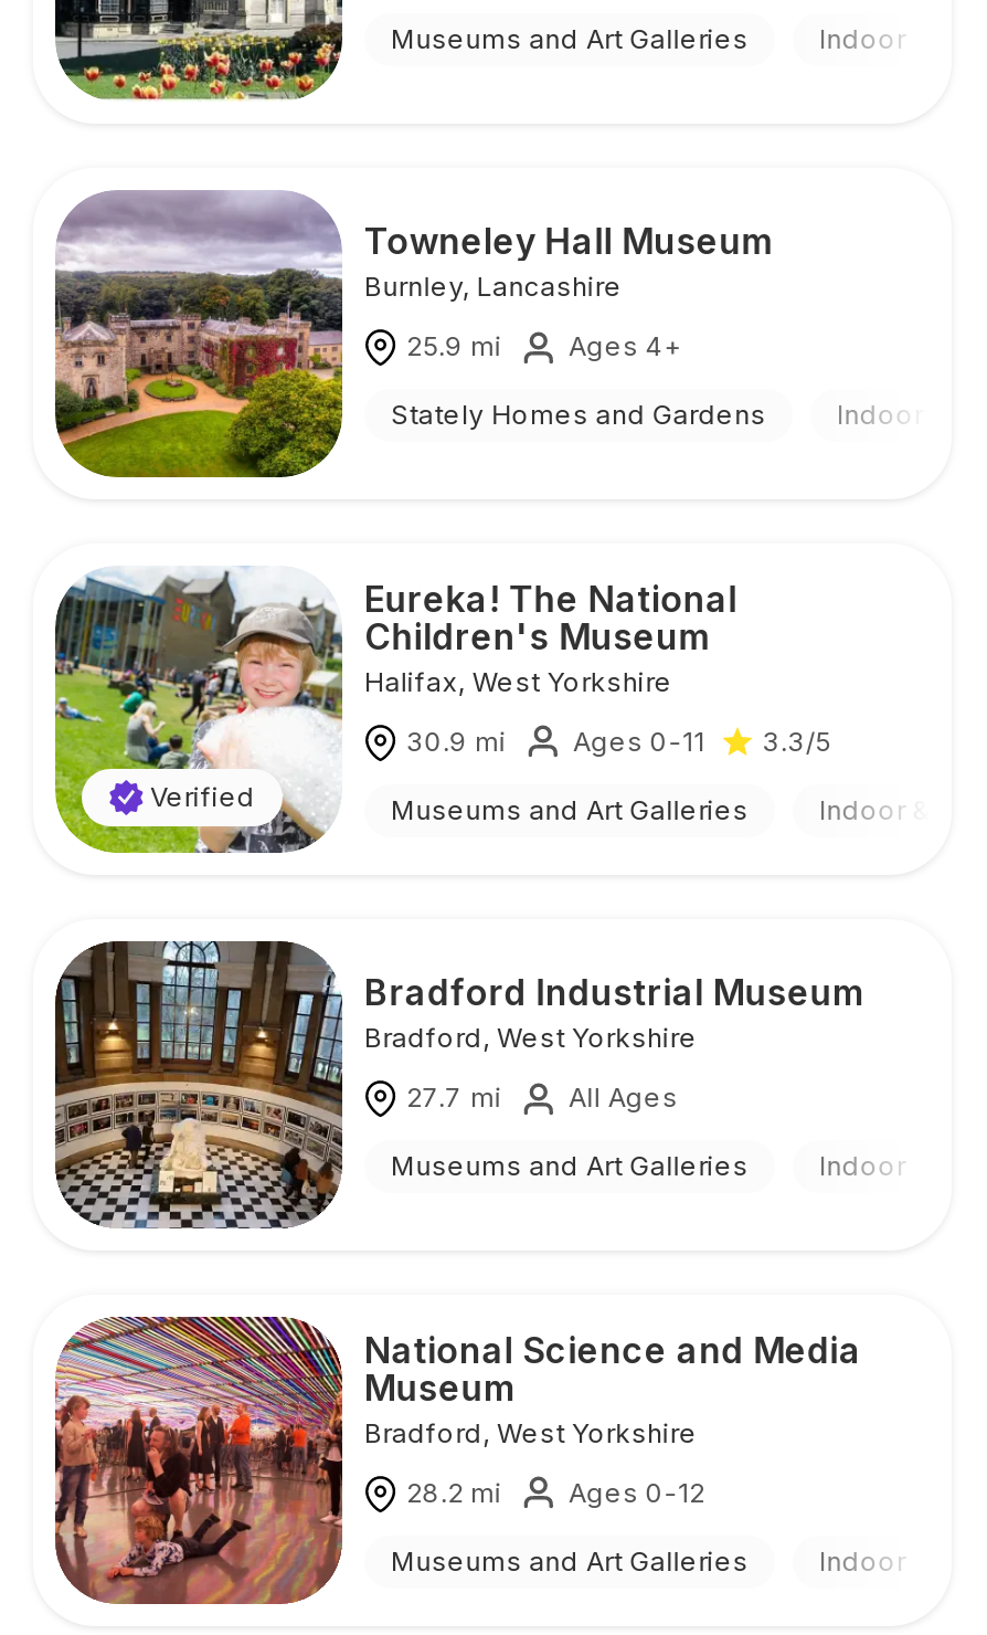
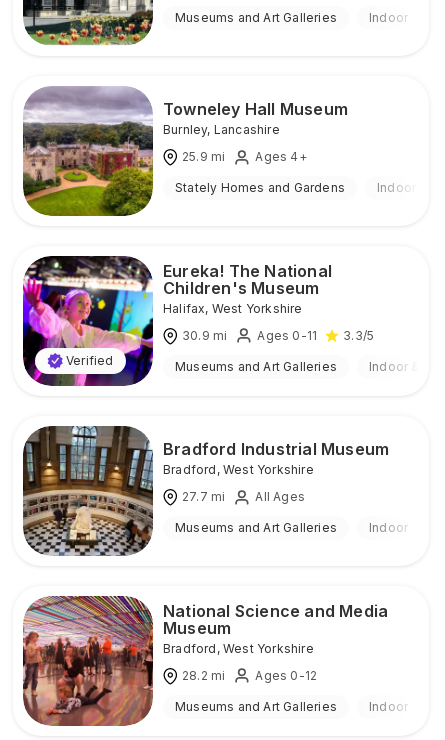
- [image]
+ [image]
